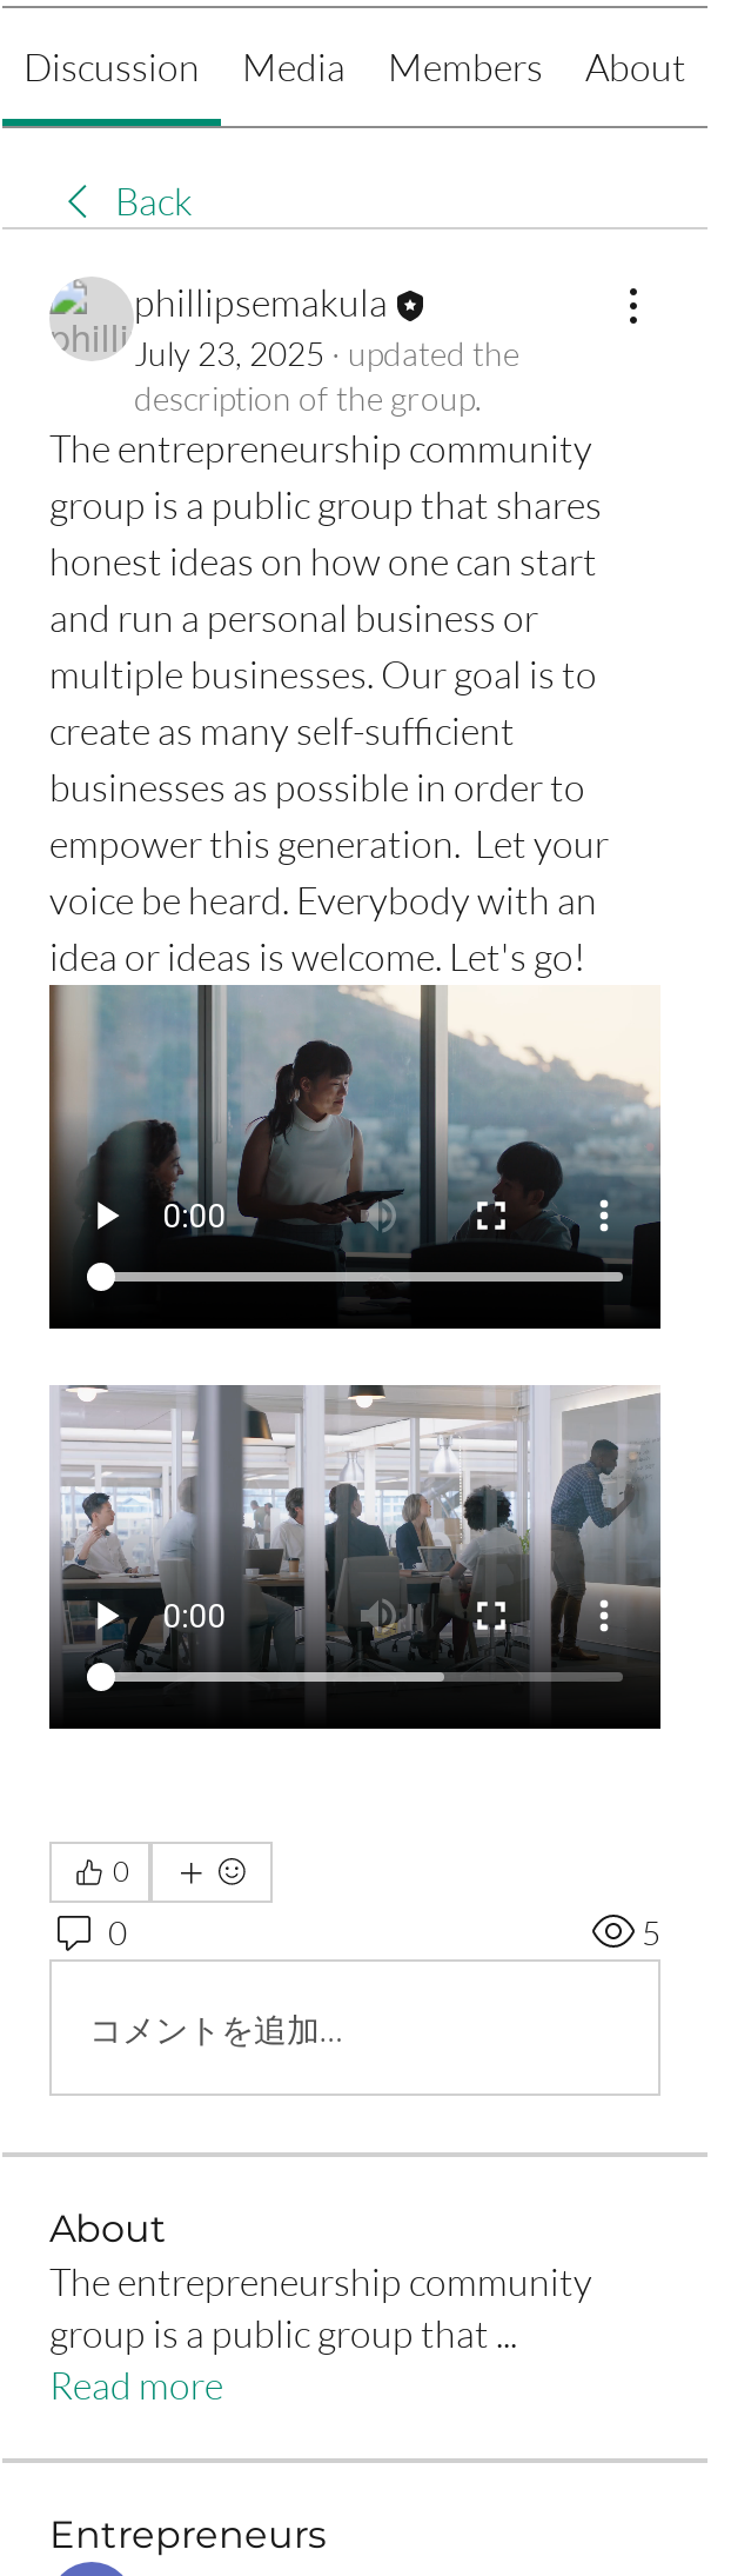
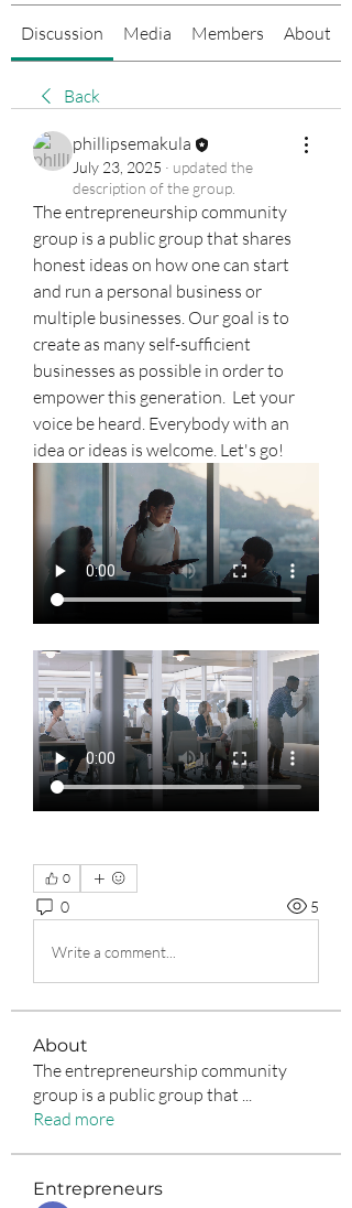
- コメントを追加…
+ Write a comment...
